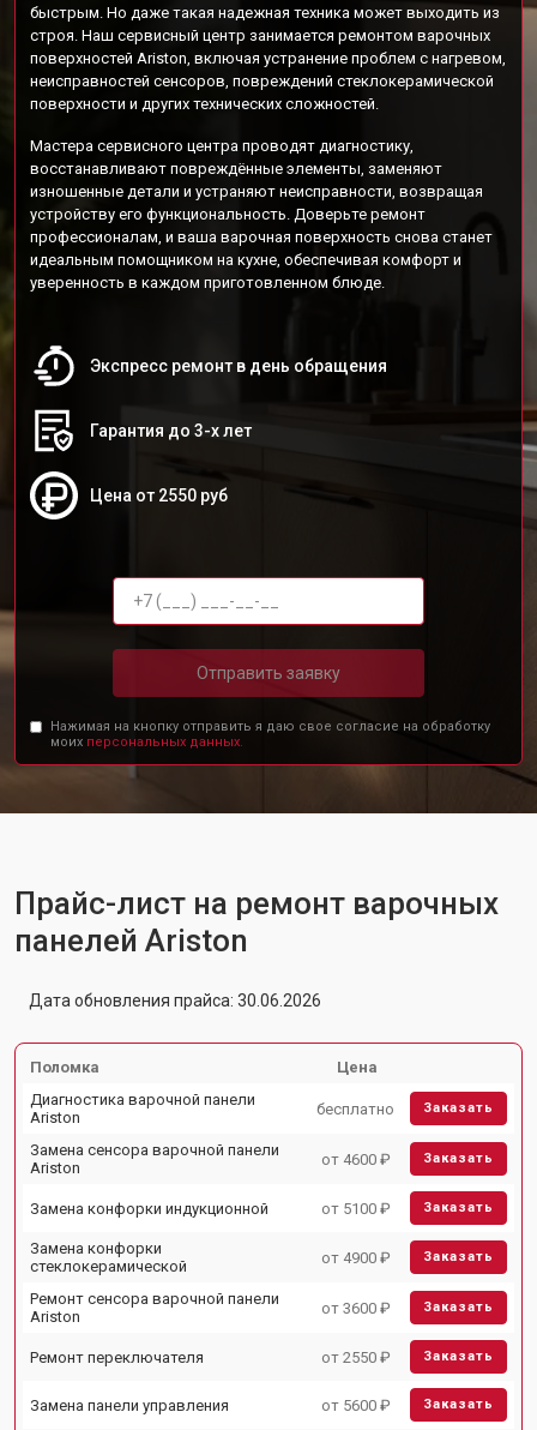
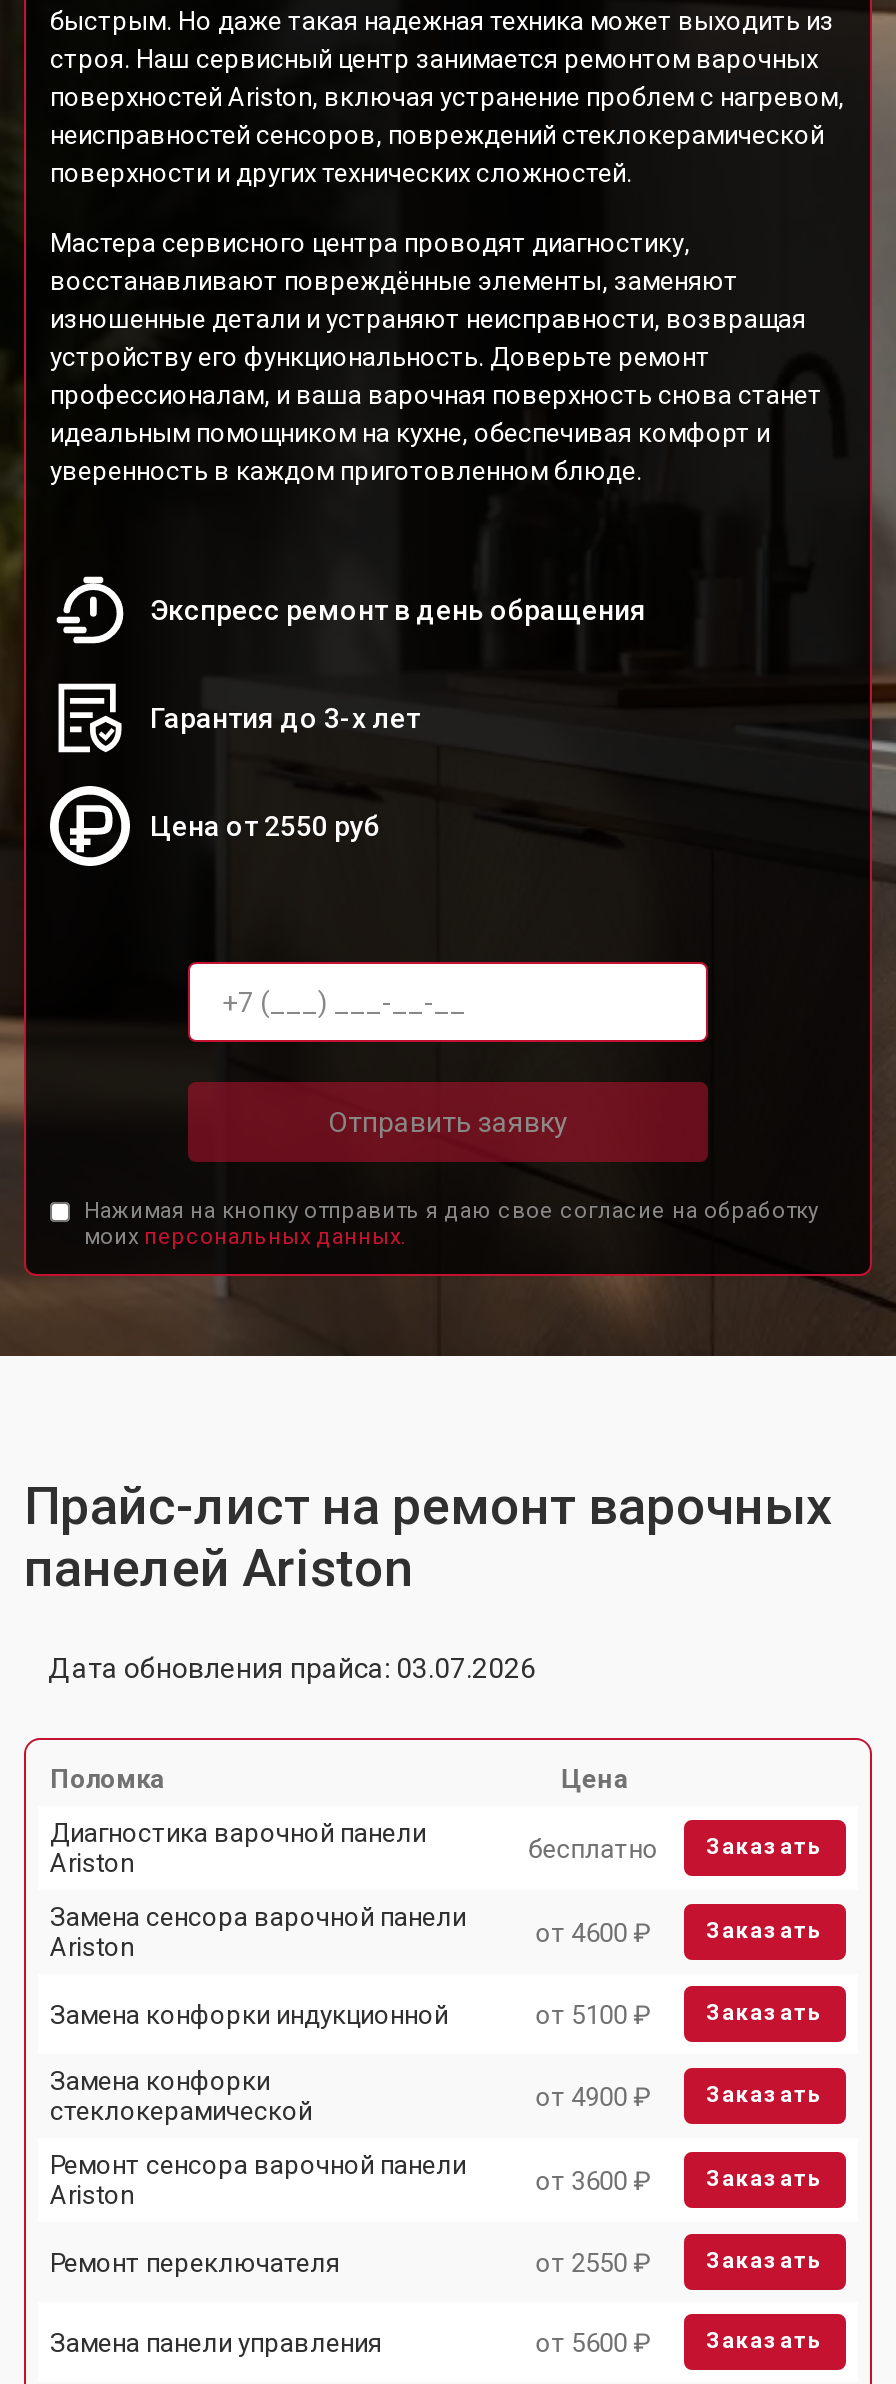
- Дата обновления прайса: 30.06.2026
+ Дата обновления прайса: 03.07.2026
